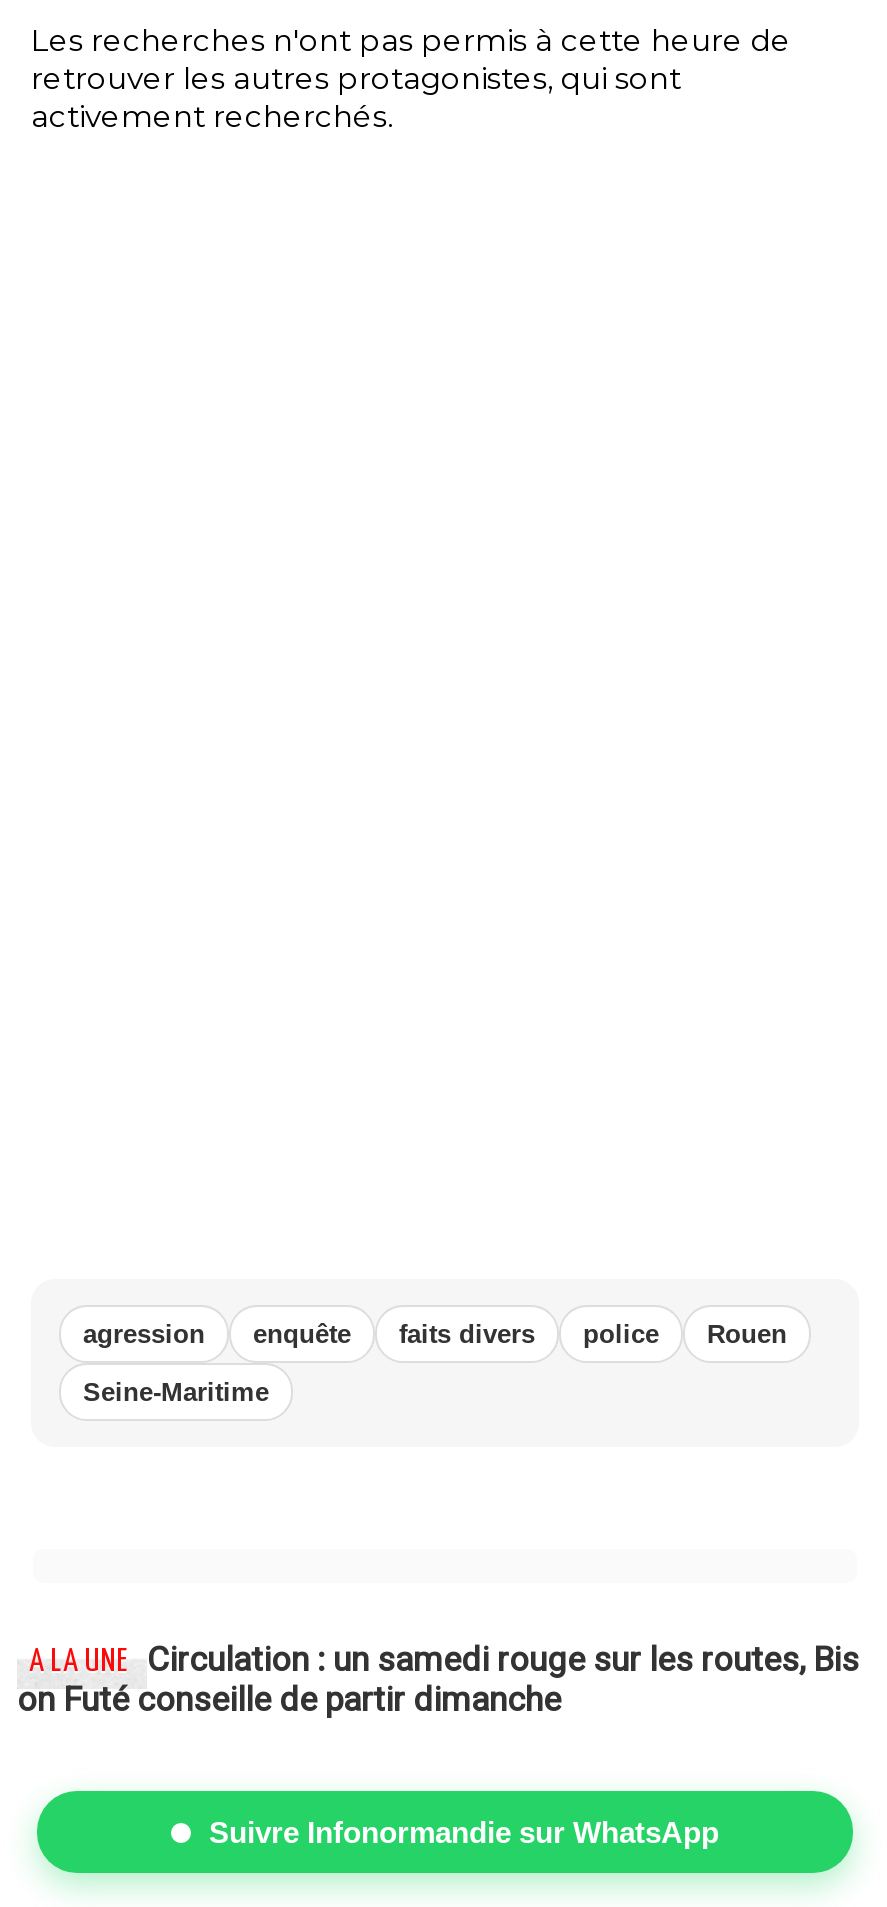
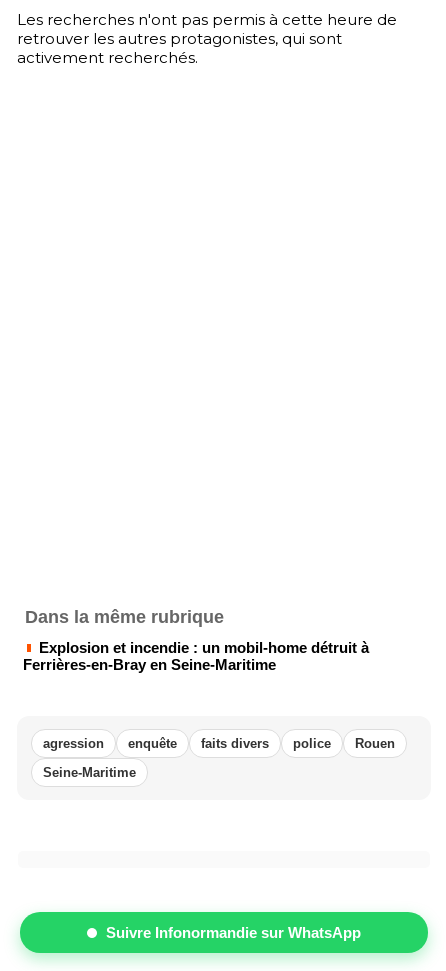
+ Dans la même rubrique
+ Explosion et incendie : un mobil-home détruit à
+ Ferrières-en-Bray en Seine-Maritime

moved down: agression | enquête | faits divers | police | Rouen | Seine-Maritime

- A LA UNE Circulation : un samedi rouge sur les routes, Bis
- on Futé conseille de partir dimanche
